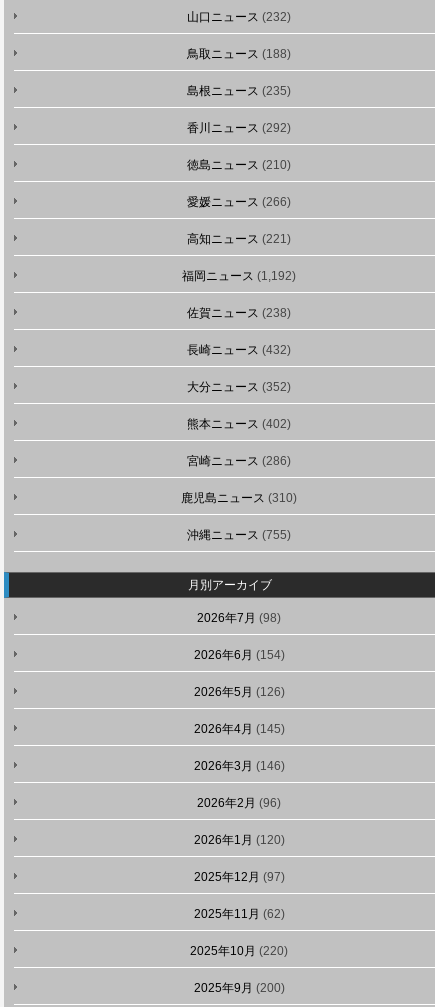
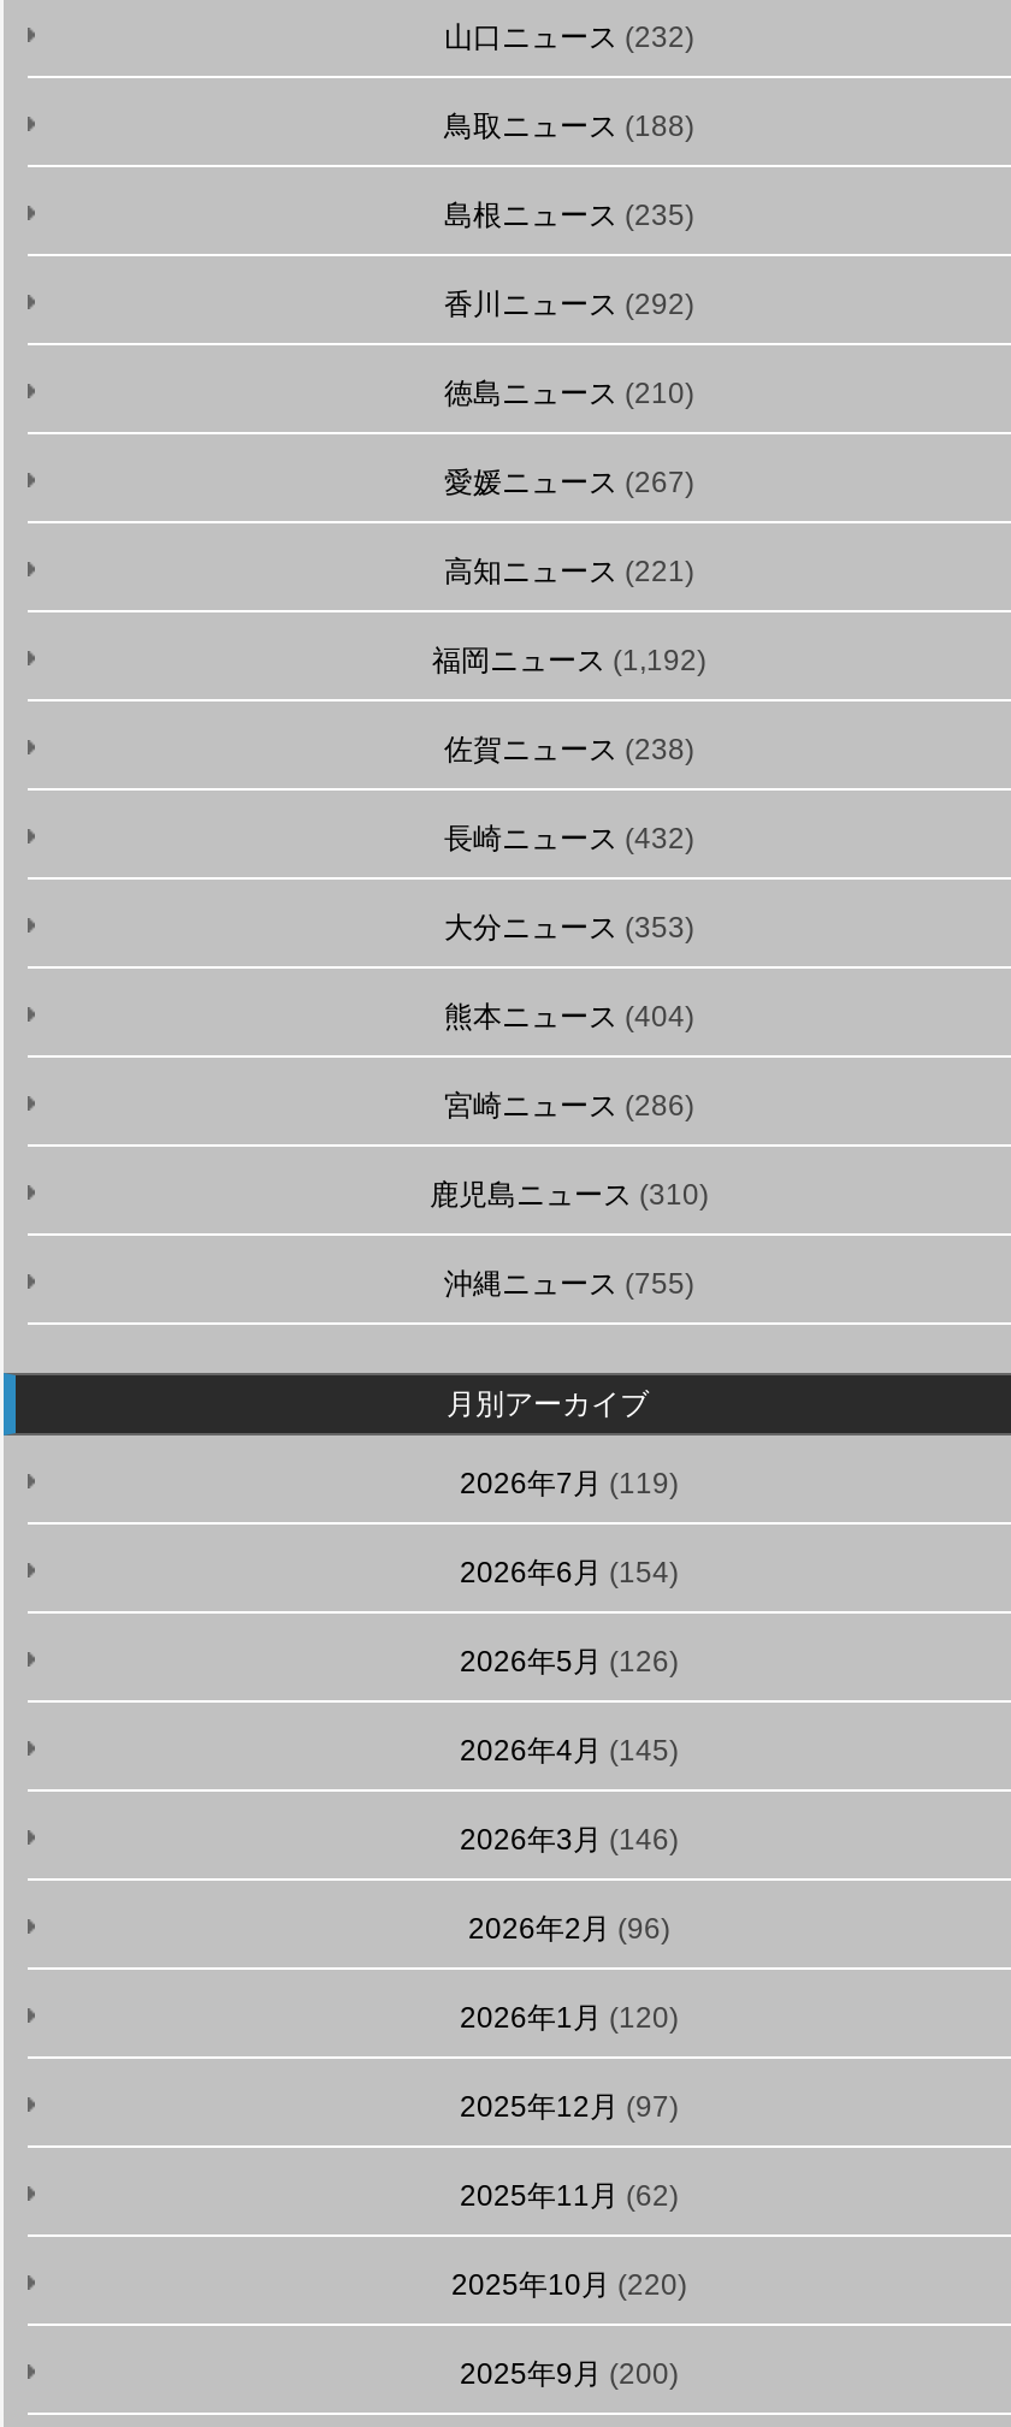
- 愛媛ニュース(266)
+ 愛媛ニュース(267)

- 大分ニュース(352)
+ 大分ニュース(353)

- 熊本ニュース(402)
+ 熊本ニュース(404)

- 2026年7月(98)
+ 2026年7月(119)
